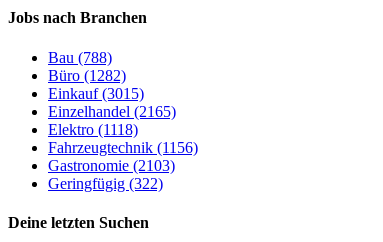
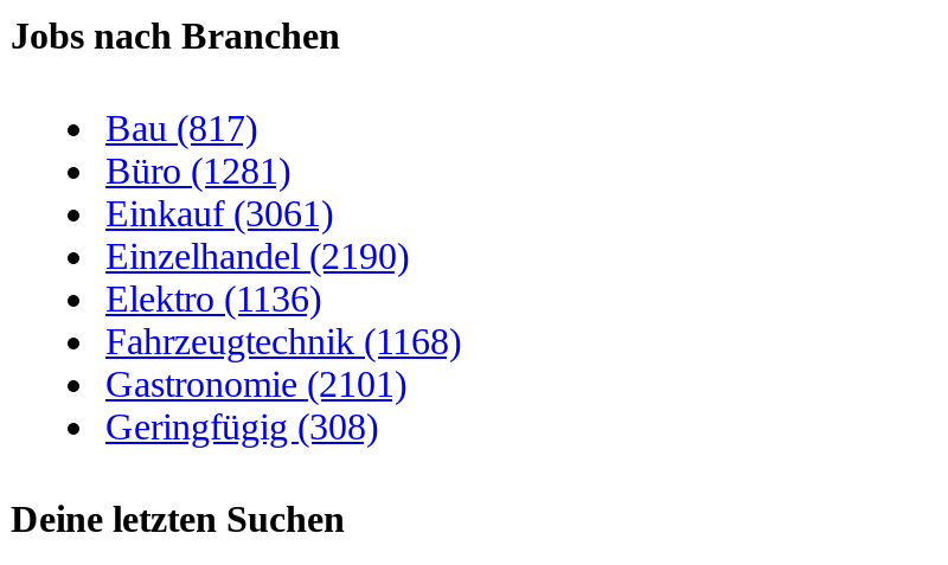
- Bau (788)
+ Bau (817)

- Büro (1282)
+ Büro (1281)

- Einkauf (3015)
+ Einkauf (3061)

- Einzelhandel (2165)
+ Einzelhandel (2190)

- Elektro (1118)
+ Elektro (1136)

- Fahrzeugtechnik (1156)
+ Fahrzeugtechnik (1168)

- Gastronomie (2103)
+ Gastronomie (2101)

- Geringfügig (322)
+ Geringfügig (308)
